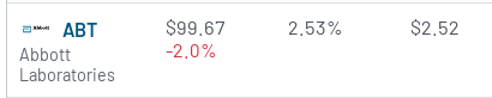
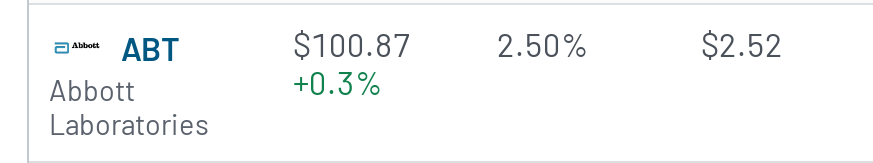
- $99.67
+ $100.87

- 2.53%
+ 2.50%

- -2.0%
+ +0.3%
